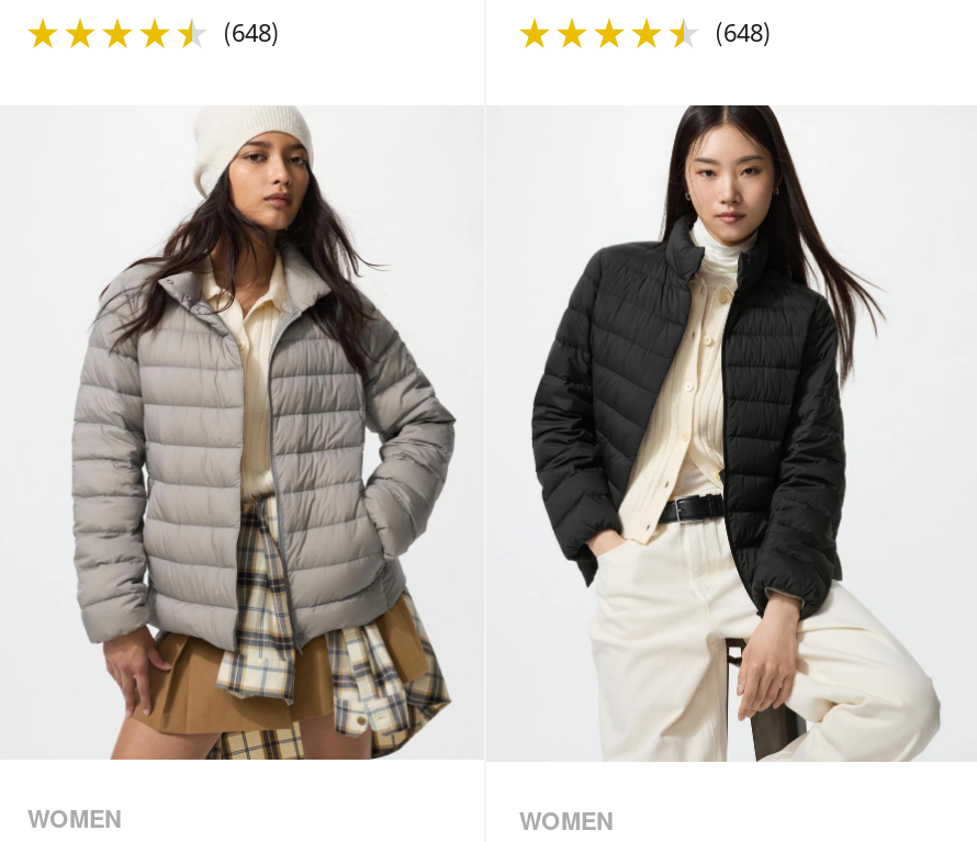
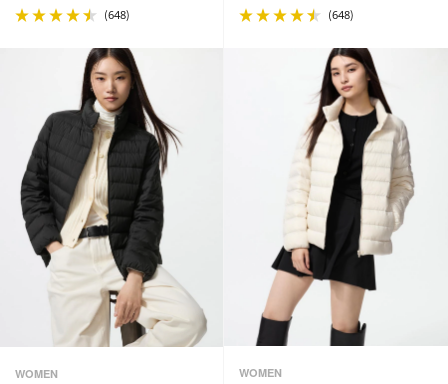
- [image]
+ [image]

- [image]
+ [image]
